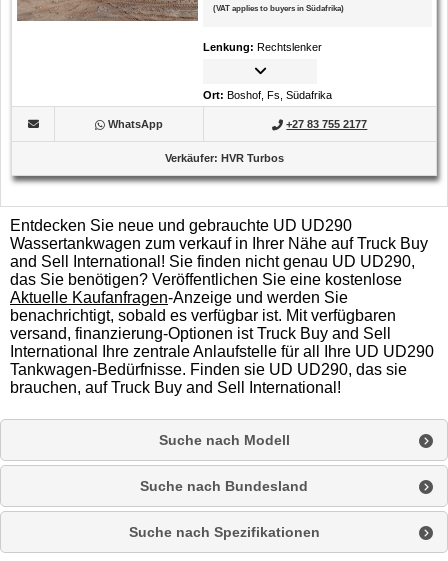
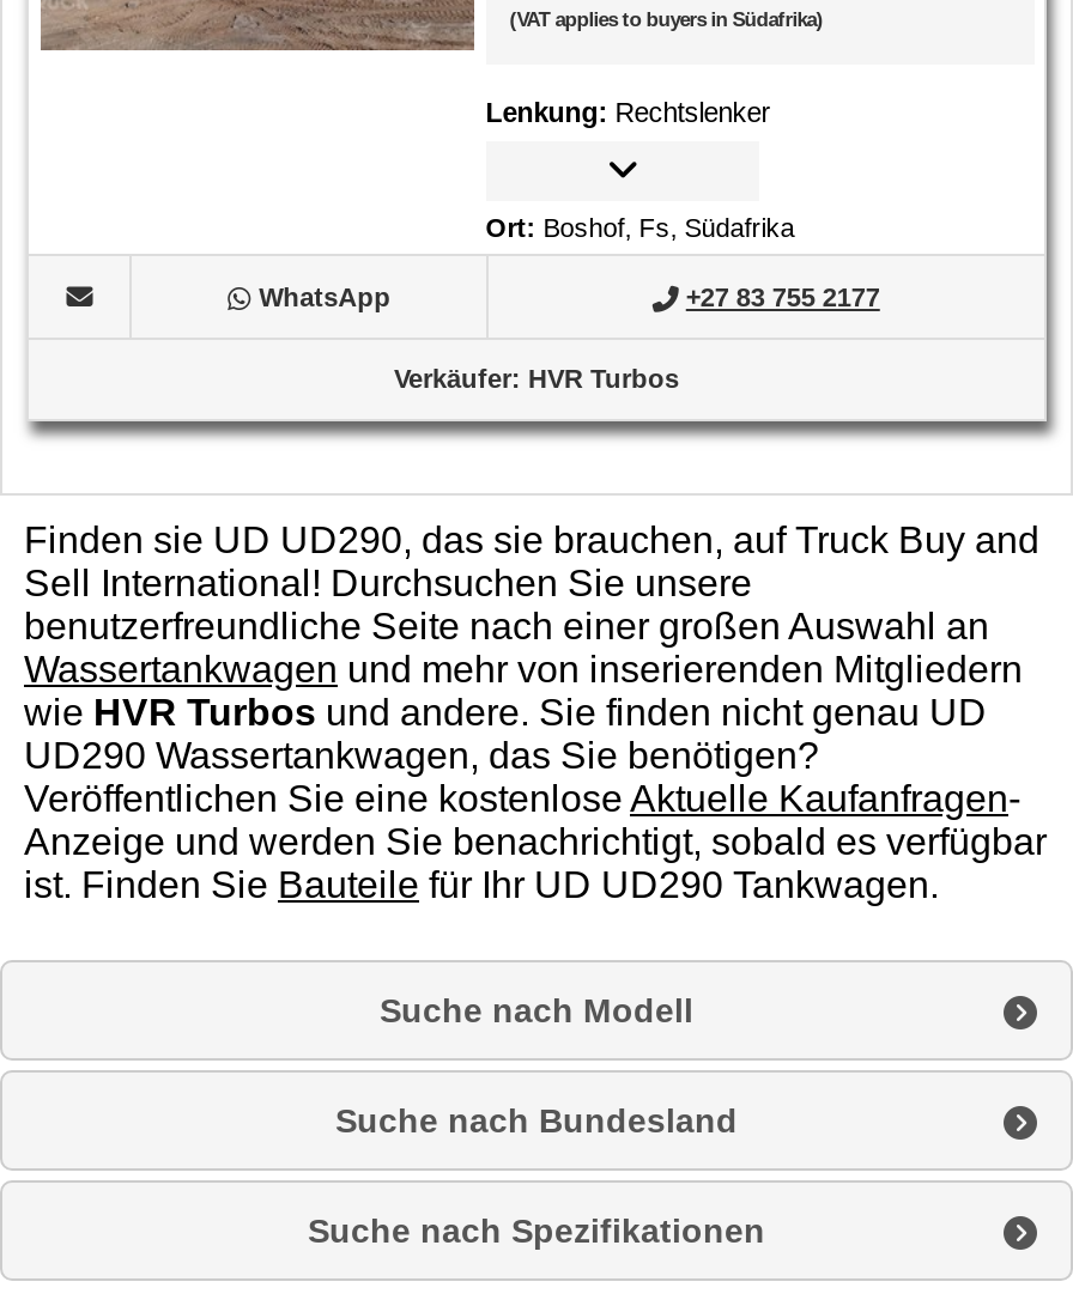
- Entdecken Sie neue und gebrauchte UD UD290
- Wassertankwagen zum verkauf in Ihrer Nähe auf Truck Buy
- and Sell International! Sie finden nicht genau UD UD290,
- das Sie benötigen? Veröffentlichen Sie eine kostenlose
- Aktuelle Kaufanfragen-Anzeige und werden Sie
- benachrichtigt, sobald es verfügbar ist. Mit verfügbaren
- versand, finanzierung-Optionen ist Truck Buy and Sell
- International Ihre zentrale Anlaufstelle für all Ihre UD UD290
- Tankwagen-Bedürfnisse. Finden sie UD UD290, das sie
- brauchen, auf Truck Buy and Sell International!
+ Finden sie UD UD290, das sie brauchen, auf Truck Buy and
+ Sell International! Durchsuchen Sie unsere
+ benutzerfreundliche Seite nach einer großen Auswahl an
+ Wassertankwagen und mehr von inserierenden Mitgliedern
+ wie HVR Turbos und andere. Sie finden nicht genau UD
+ UD290 Wassertankwagen, das Sie benötigen?
+ Veröffentlichen Sie eine kostenlose Aktuelle Kaufanfragen-
+ Anzeige und werden Sie benachrichtigt, sobald es verfügbar
+ ist. Finden Sie Bauteile für Ihr UD UD290 Tankwagen.
